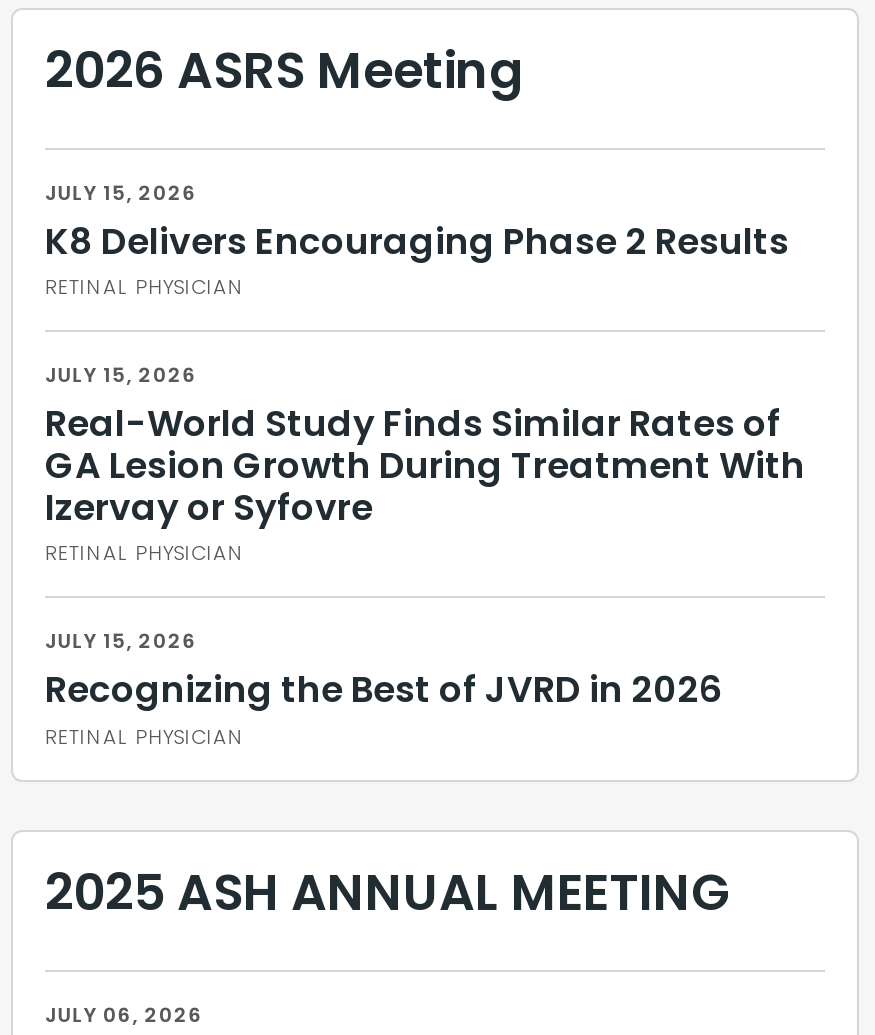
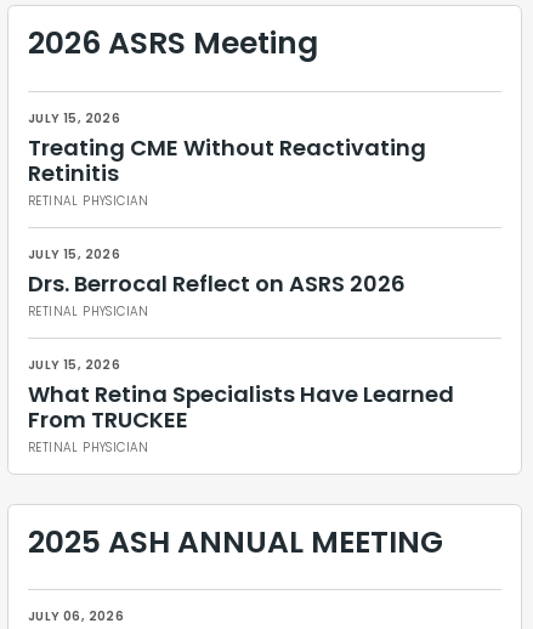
- K8 Delivers Encouraging Phase 2 Results
+ Treating CME Without Reactivating
+ Retinitis

moved down: RETINAL PHYSICIAN | JULY 15, 2026

- Real-World Study Finds Similar Rates of
- GA Lesion Growth During Treatment With
- Izervay or Syfovre
+ Drs. Berrocal Reflect on ASRS 2026

moved up: RETINAL PHYSICIAN | JULY 15, 2026

- Recognizing the Best of JVRD in 2026
+ What Retina Specialists Have Learned
+ From TRUCKEE
